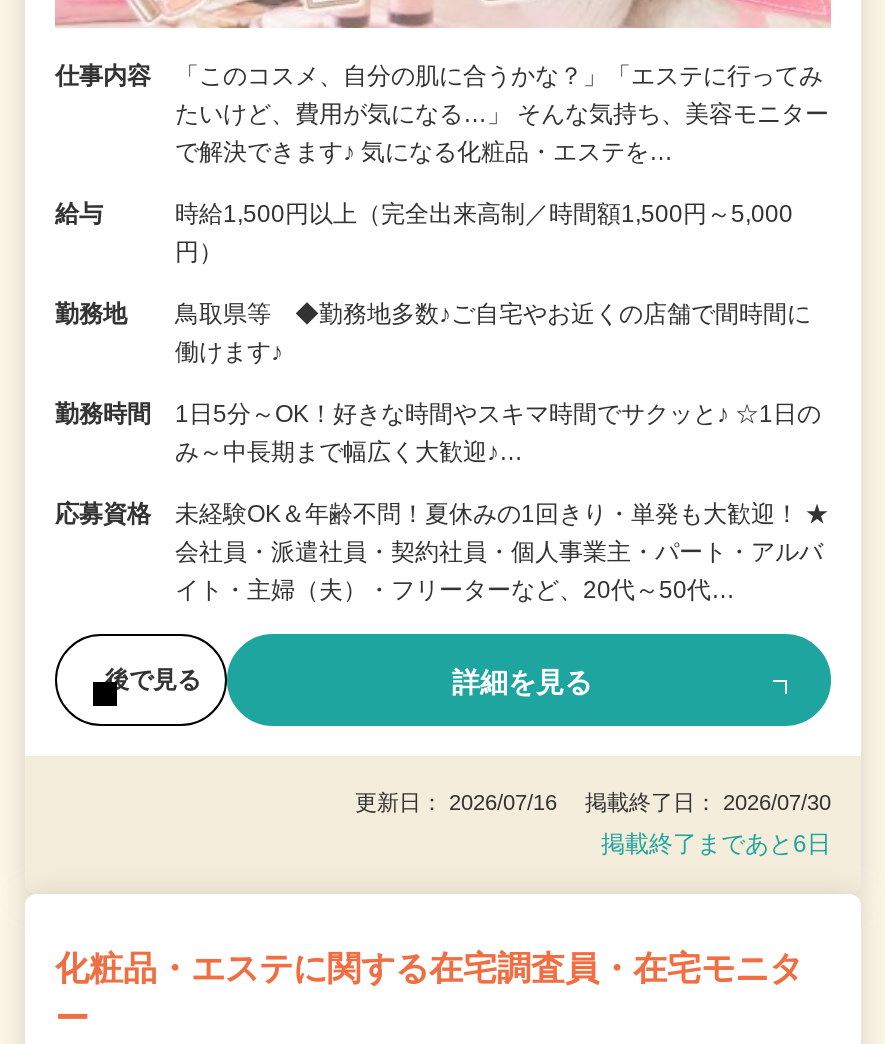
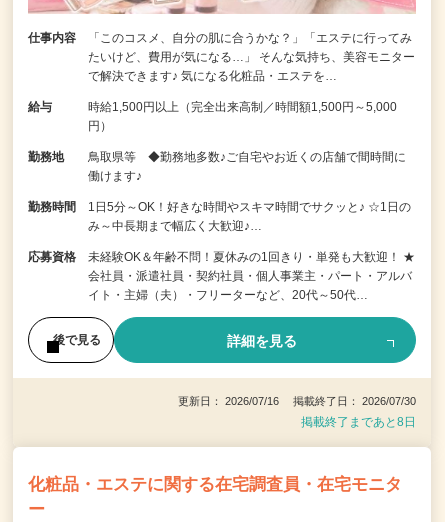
- 掲載終了まであと6日
+ 掲載終了まであと8日
